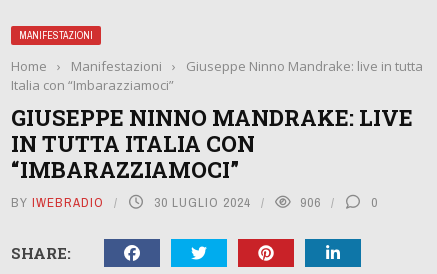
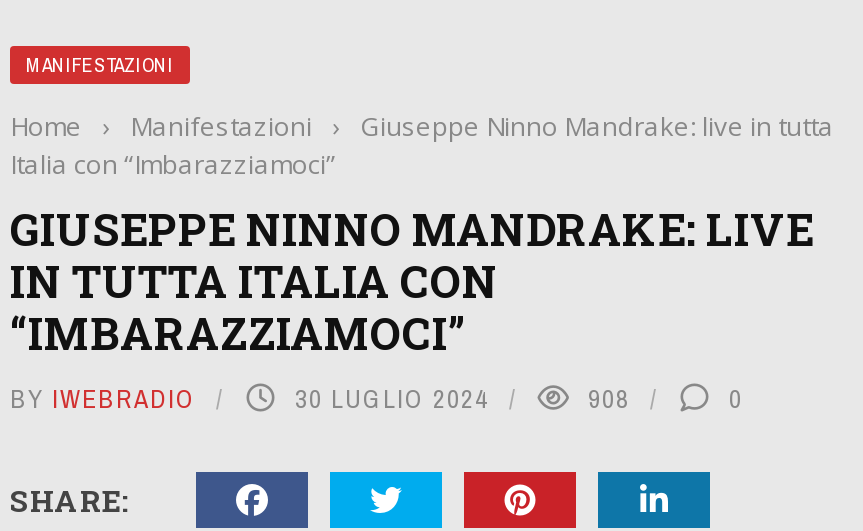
- 906
+ 908
